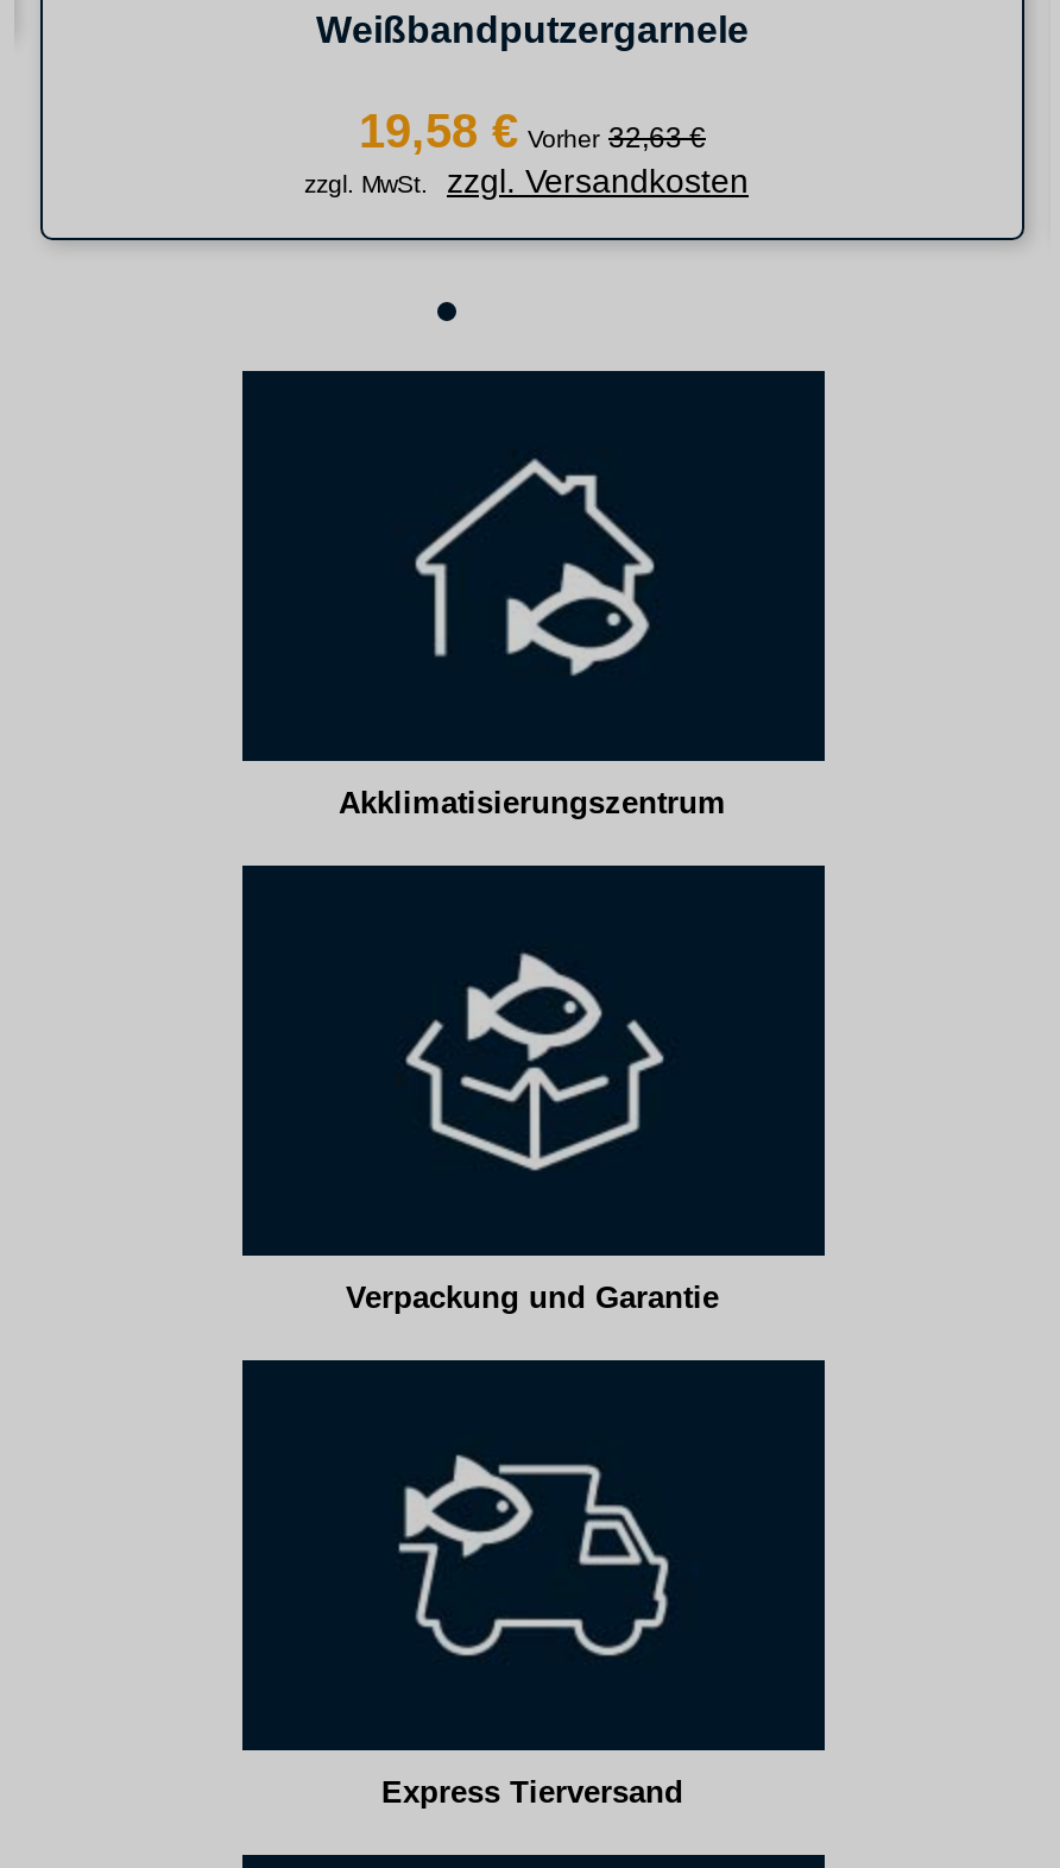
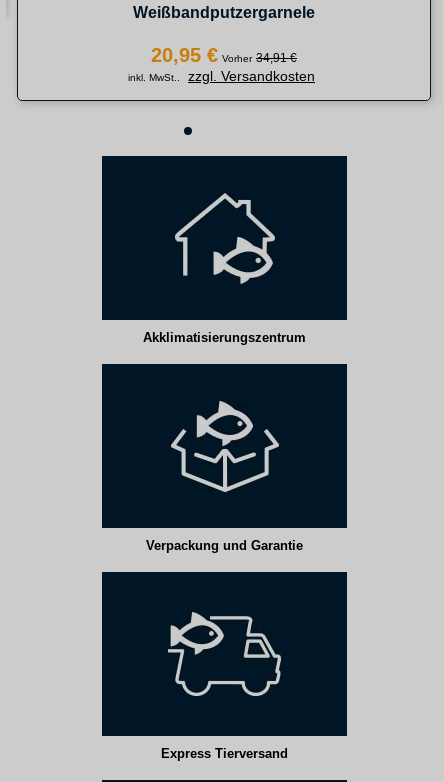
- 19,58 € Vorher 32,63 €
+ 20,95 € Vorher 34,91 €

- zzgl. MwSt. zzgl. Versandkosten
+ inkl. MwSt.. zzgl. Versandkosten
